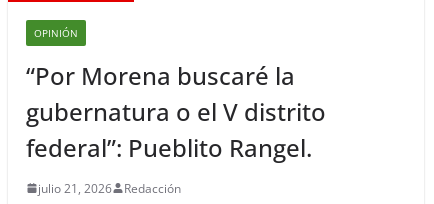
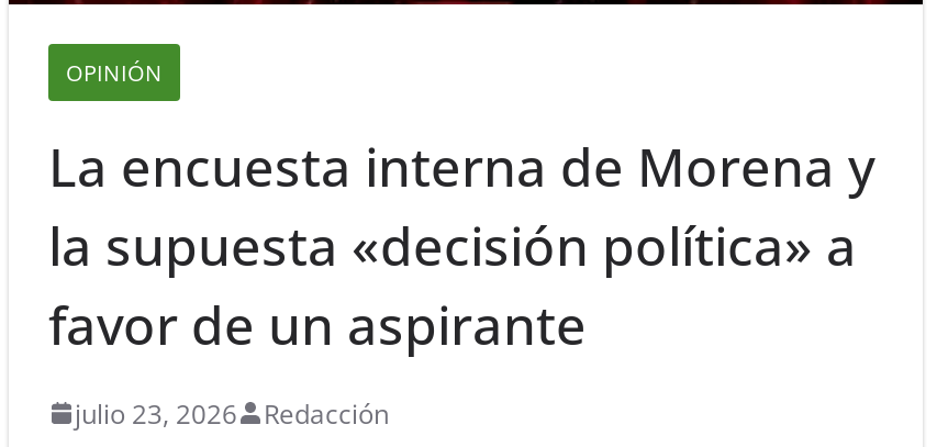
- “Por Morena buscaré la
- gubernatura o el V distrito
- federal”: Pueblito Rangel.
+ La encuesta interna de Morena y
+ la supuesta «decisión política» a
+ favor de un aspirante

- julio 21, 2026 Redacción
+ julio 23, 2026 Redacción
